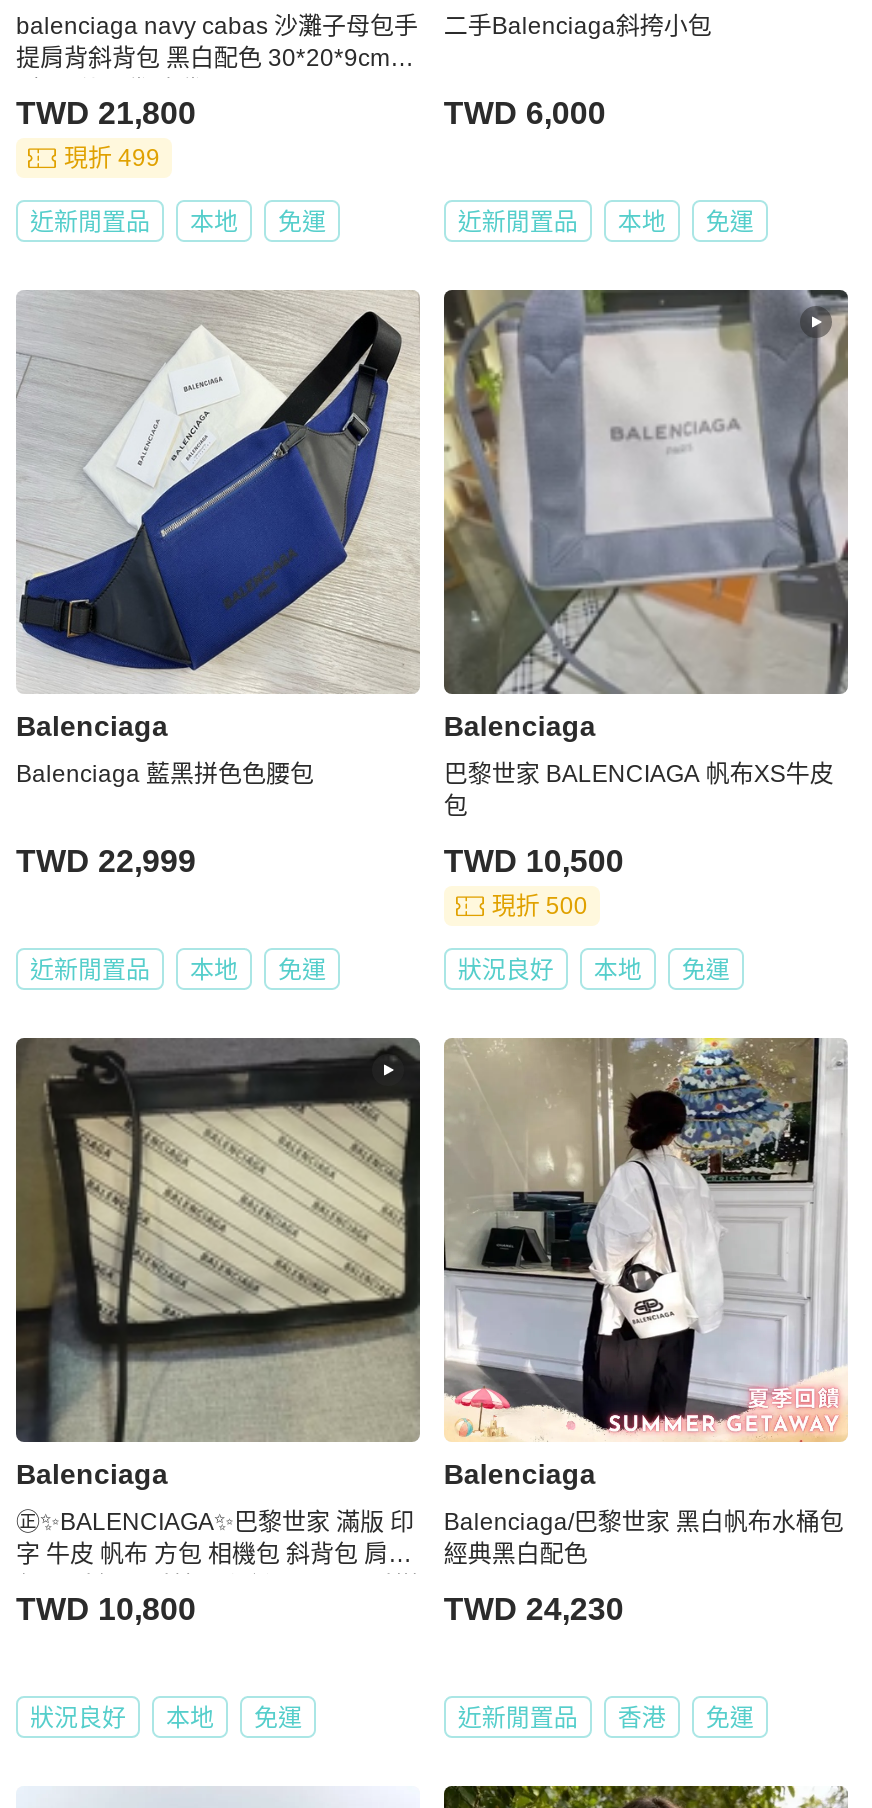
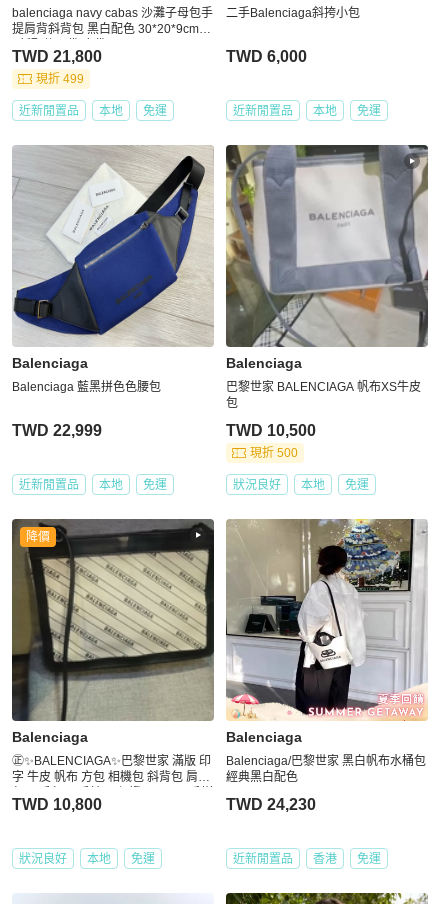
+ 降價
